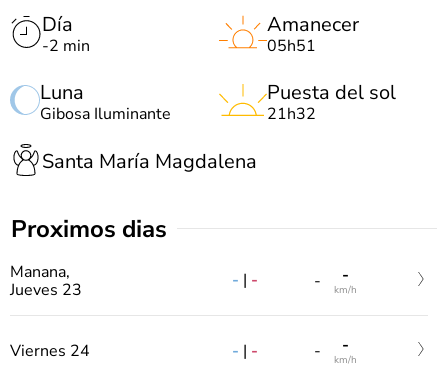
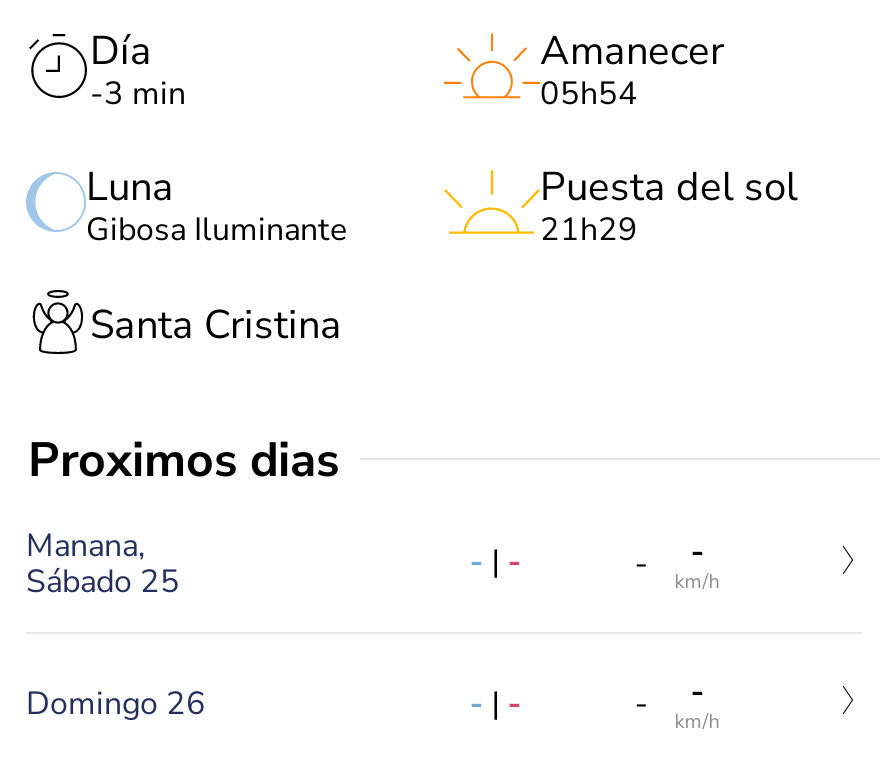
- -2 min
+ -3 min

- 05h51
+ 05h54

- 21h32
+ 21h29

- Santa María Magdalena
+ Santa Cristina

- Jueves 23
+ Sábado 25

- Viernes 24
+ Domingo 26
